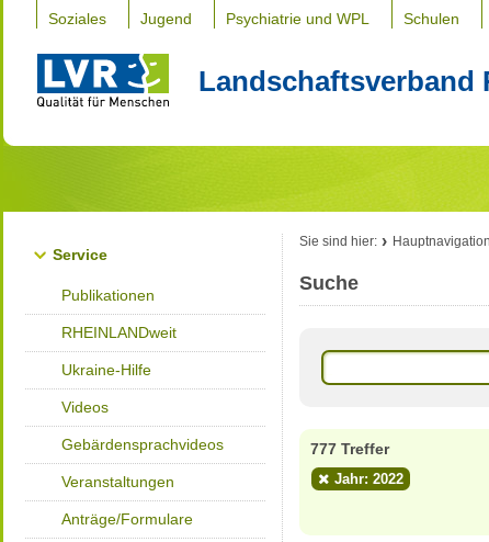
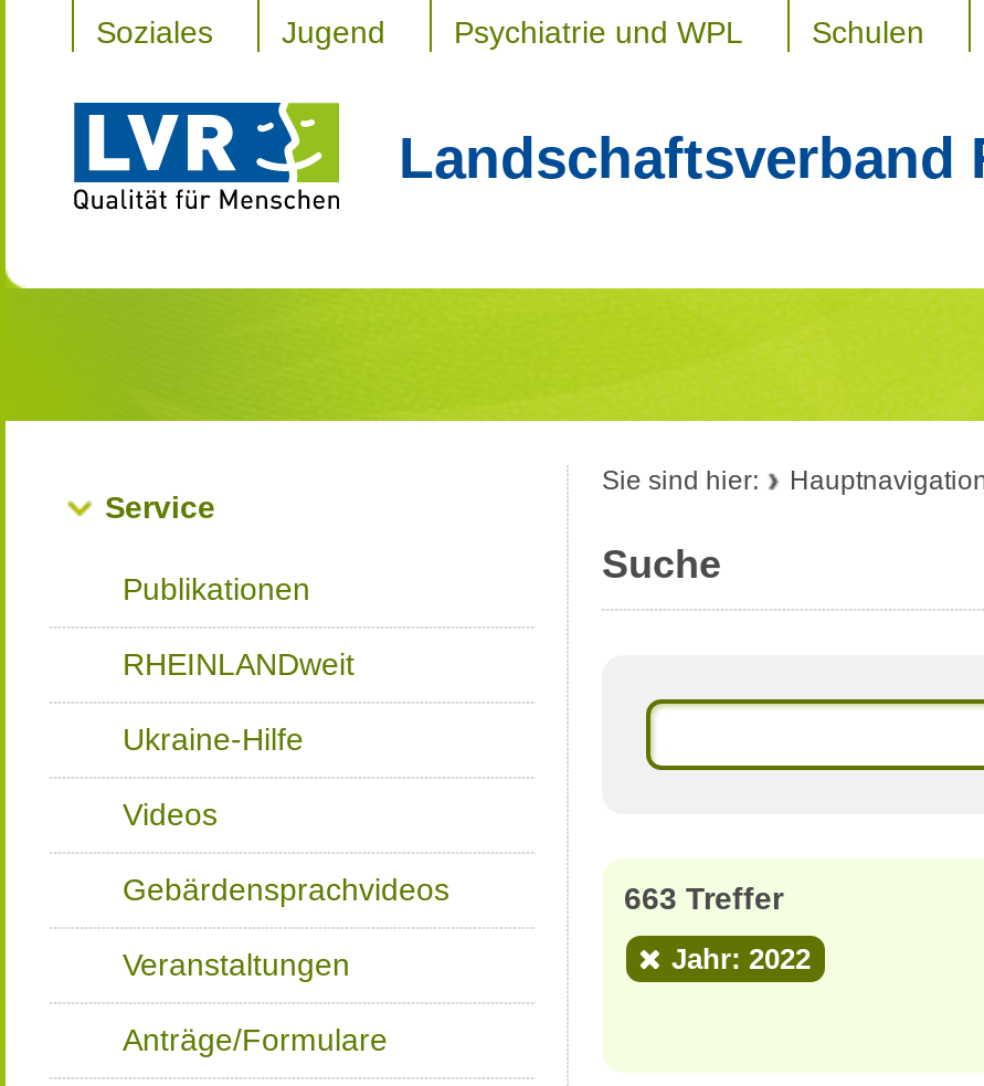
- 777 Treffer
+ 663 Treffer
